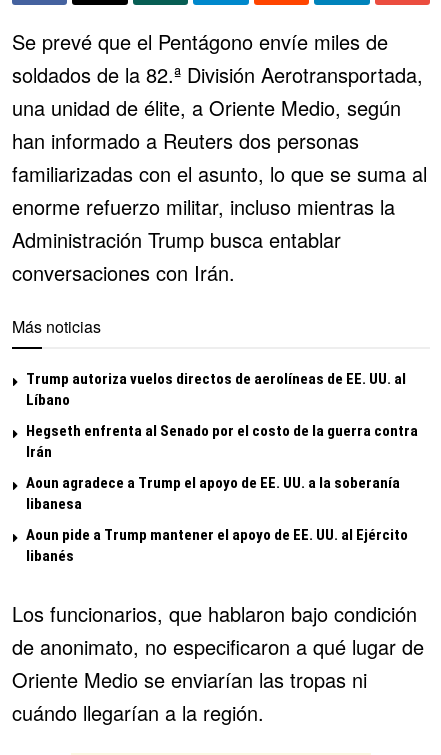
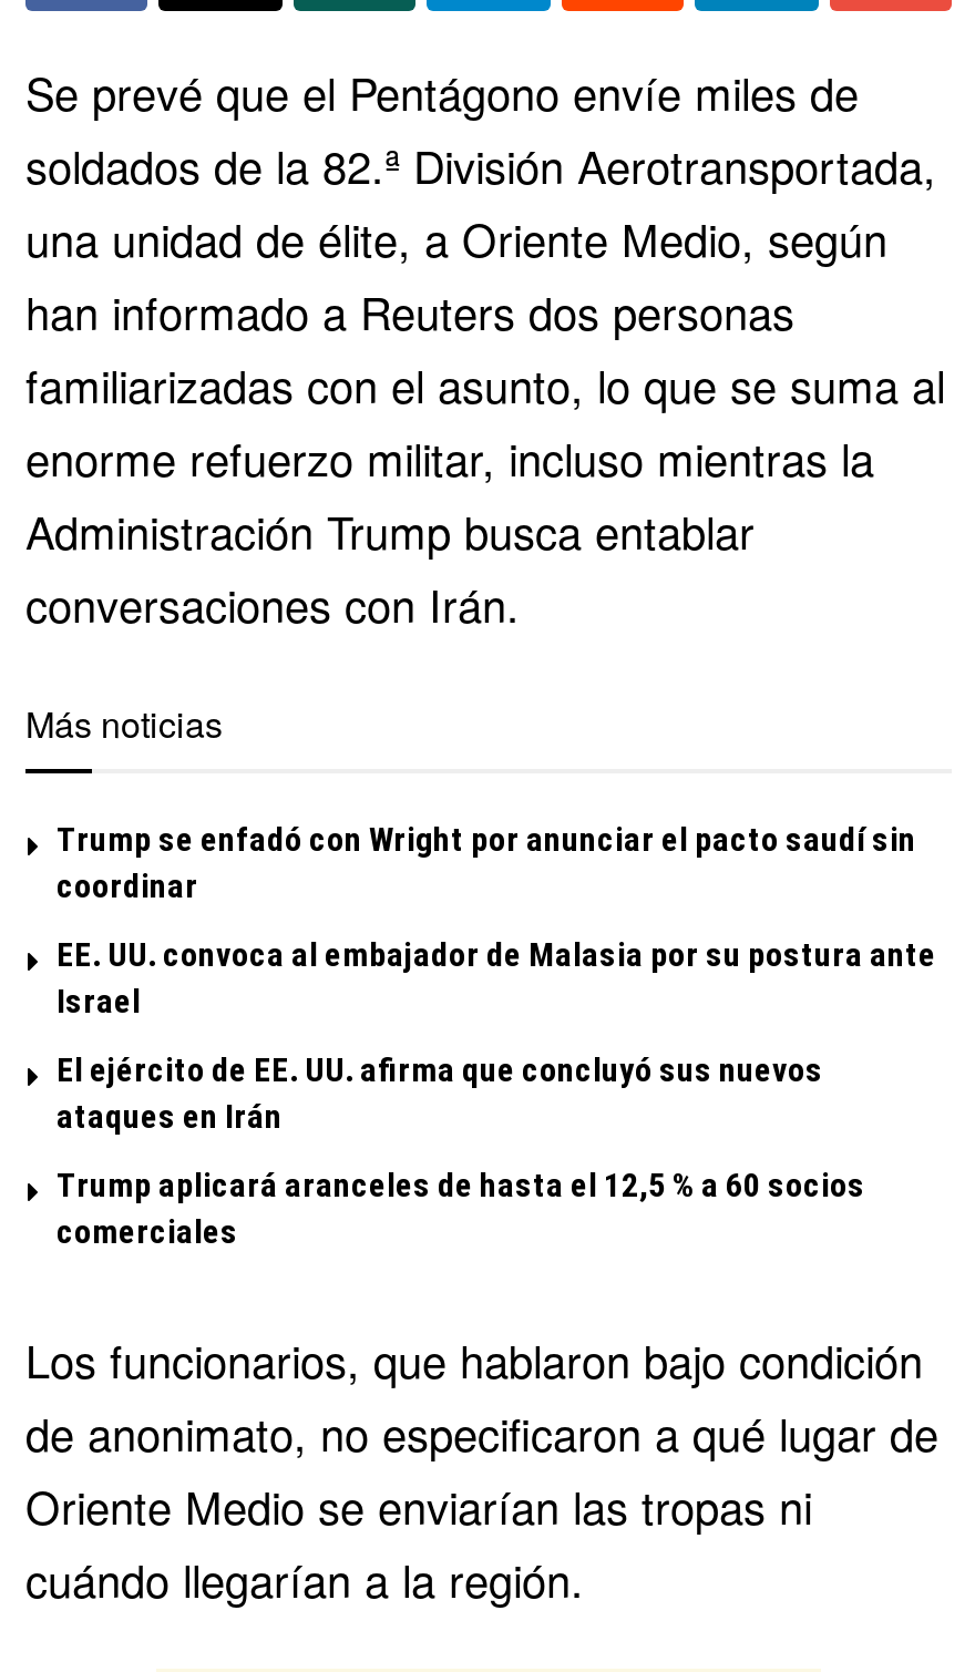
- Trump autoriza vuelos directos de aerolíneas de EE. UU. al
- Líbano
+ Trump se enfadó con Wright por anunciar el pacto saudí sin
+ coordinar

- Hegseth enfrenta al Senado por el costo de la guerra contra
- Irán
+ EE. UU. convoca al embajador de Malasia por su postura ante
+ Israel

- Aoun agradece a Trump el apoyo de EE. UU. a la soberanía
- libanesa
+ El ejército de EE. UU. afirma que concluyó sus nuevos
+ ataques en Irán

- Aoun pide a Trump mantener el apoyo de EE. UU. al Ejército
- libanés
+ Trump aplicará aranceles de hasta el 12,5 % a 60 socios
+ comerciales
